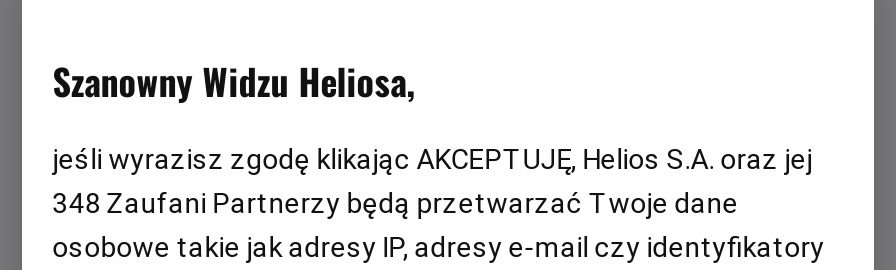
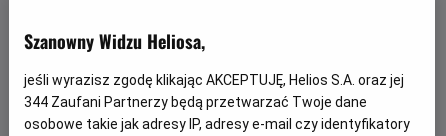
- 348 Zaufani Partnerzy będą przetwarzać Twoje dane
+ 344 Zaufani Partnerzy będą przetwarzać Twoje dane
